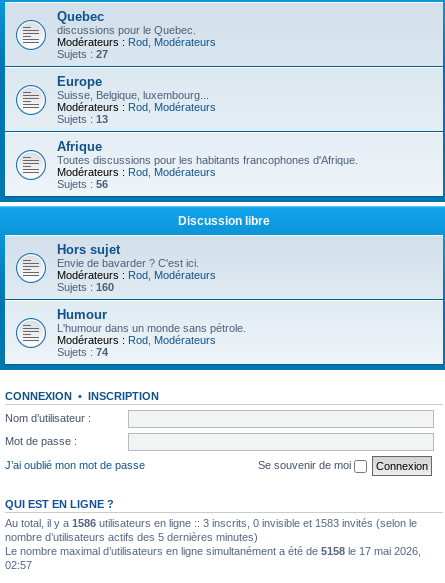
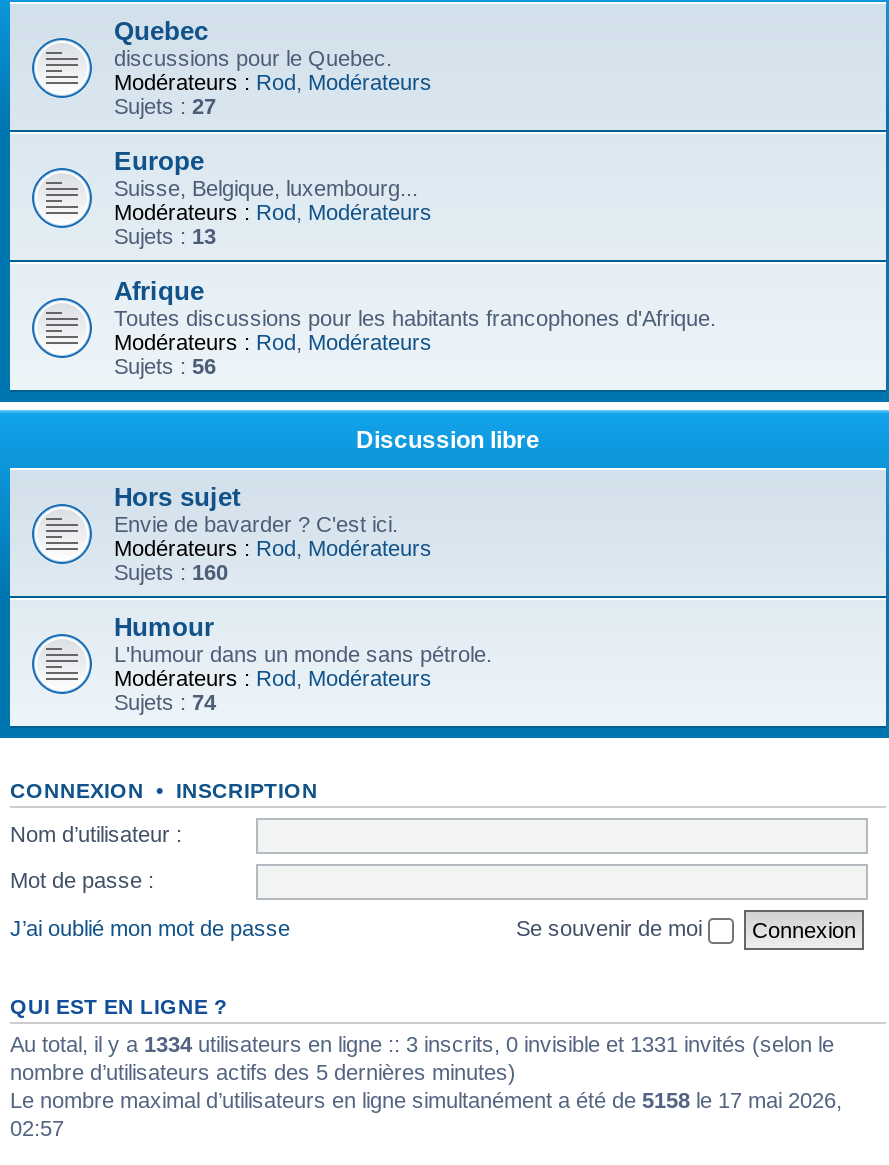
- Au total, il y a 1586 utilisateurs en ligne :: 3 inscrits, 0 invisible et 1583 invités (selon le
+ Au total, il y a 1334 utilisateurs en ligne :: 3 inscrits, 0 invisible et 1331 invités (selon le
